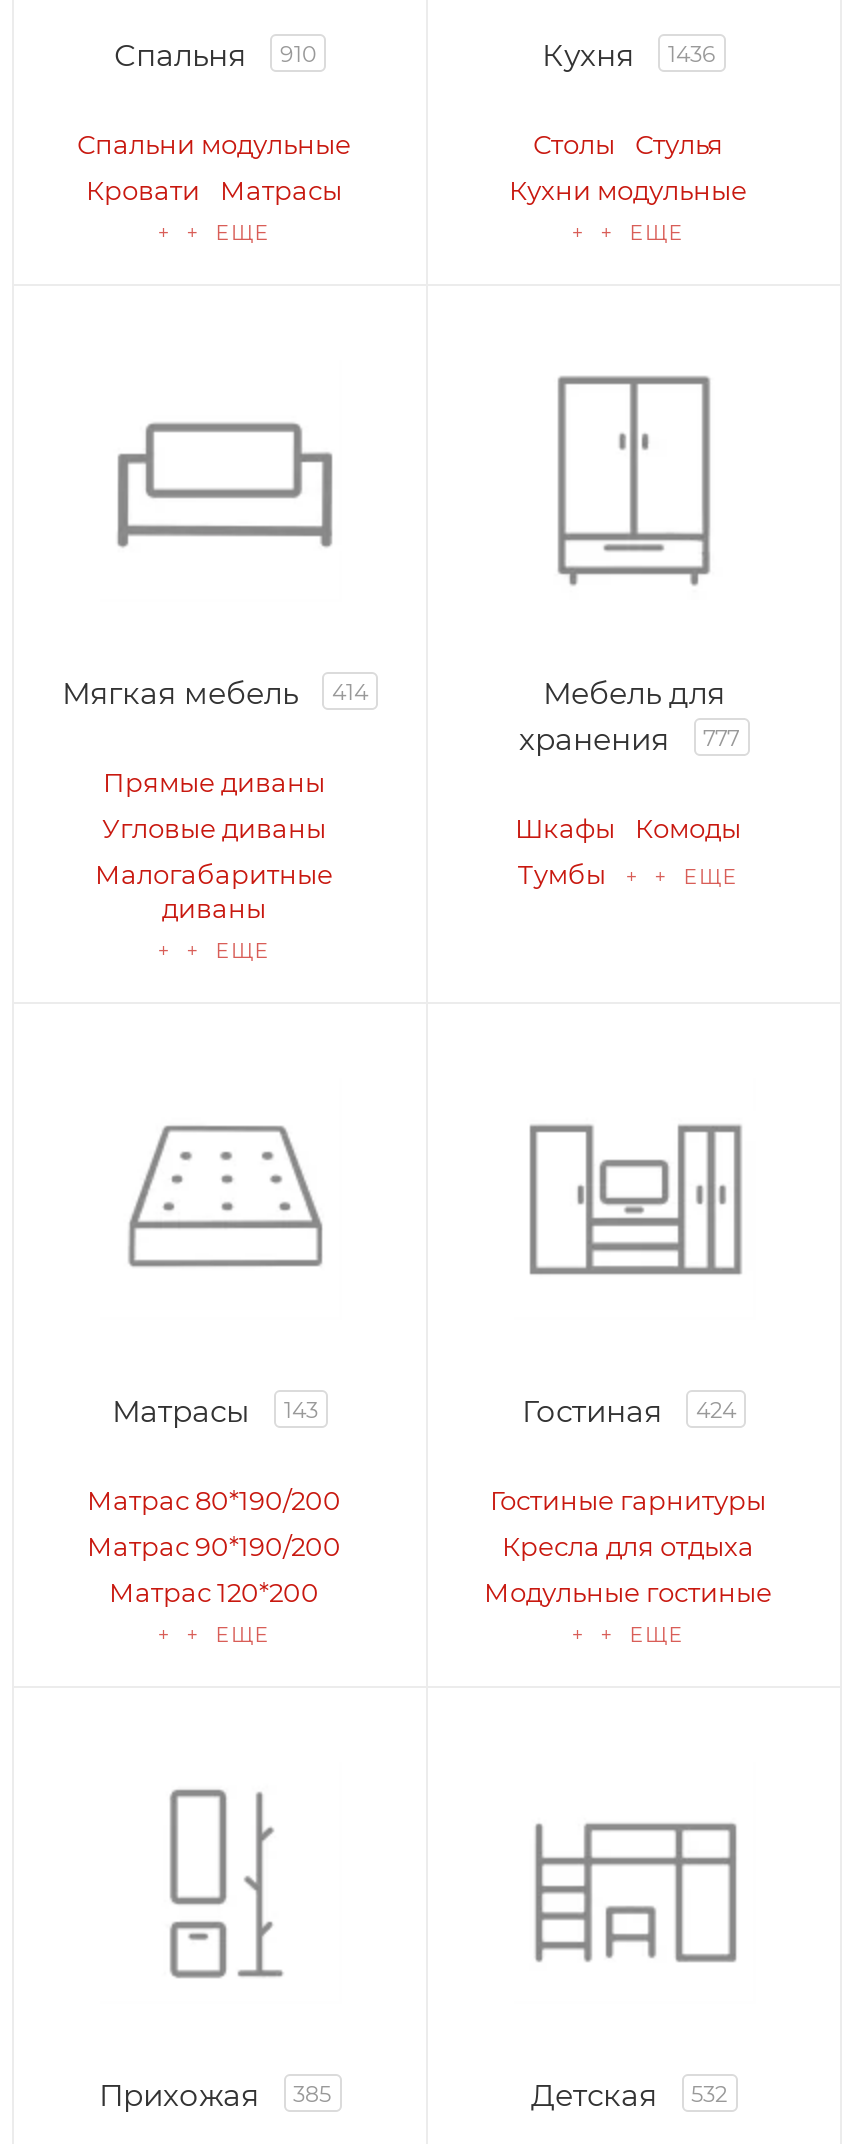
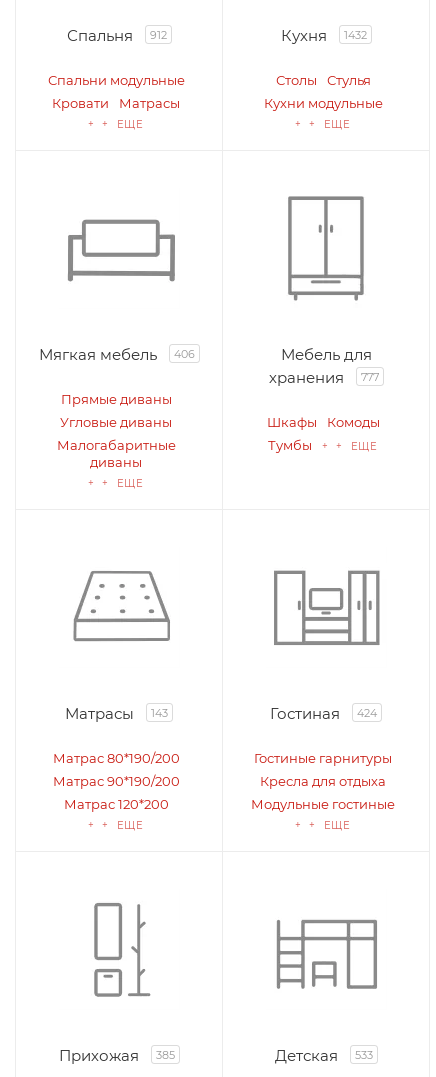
- Спальня 910
+ Спальня 912

- Кухня 1436
+ Кухня 1432

- Мягкая мебель 414
+ Мягкая мебель 406

- Детская 532
+ Детская 533
